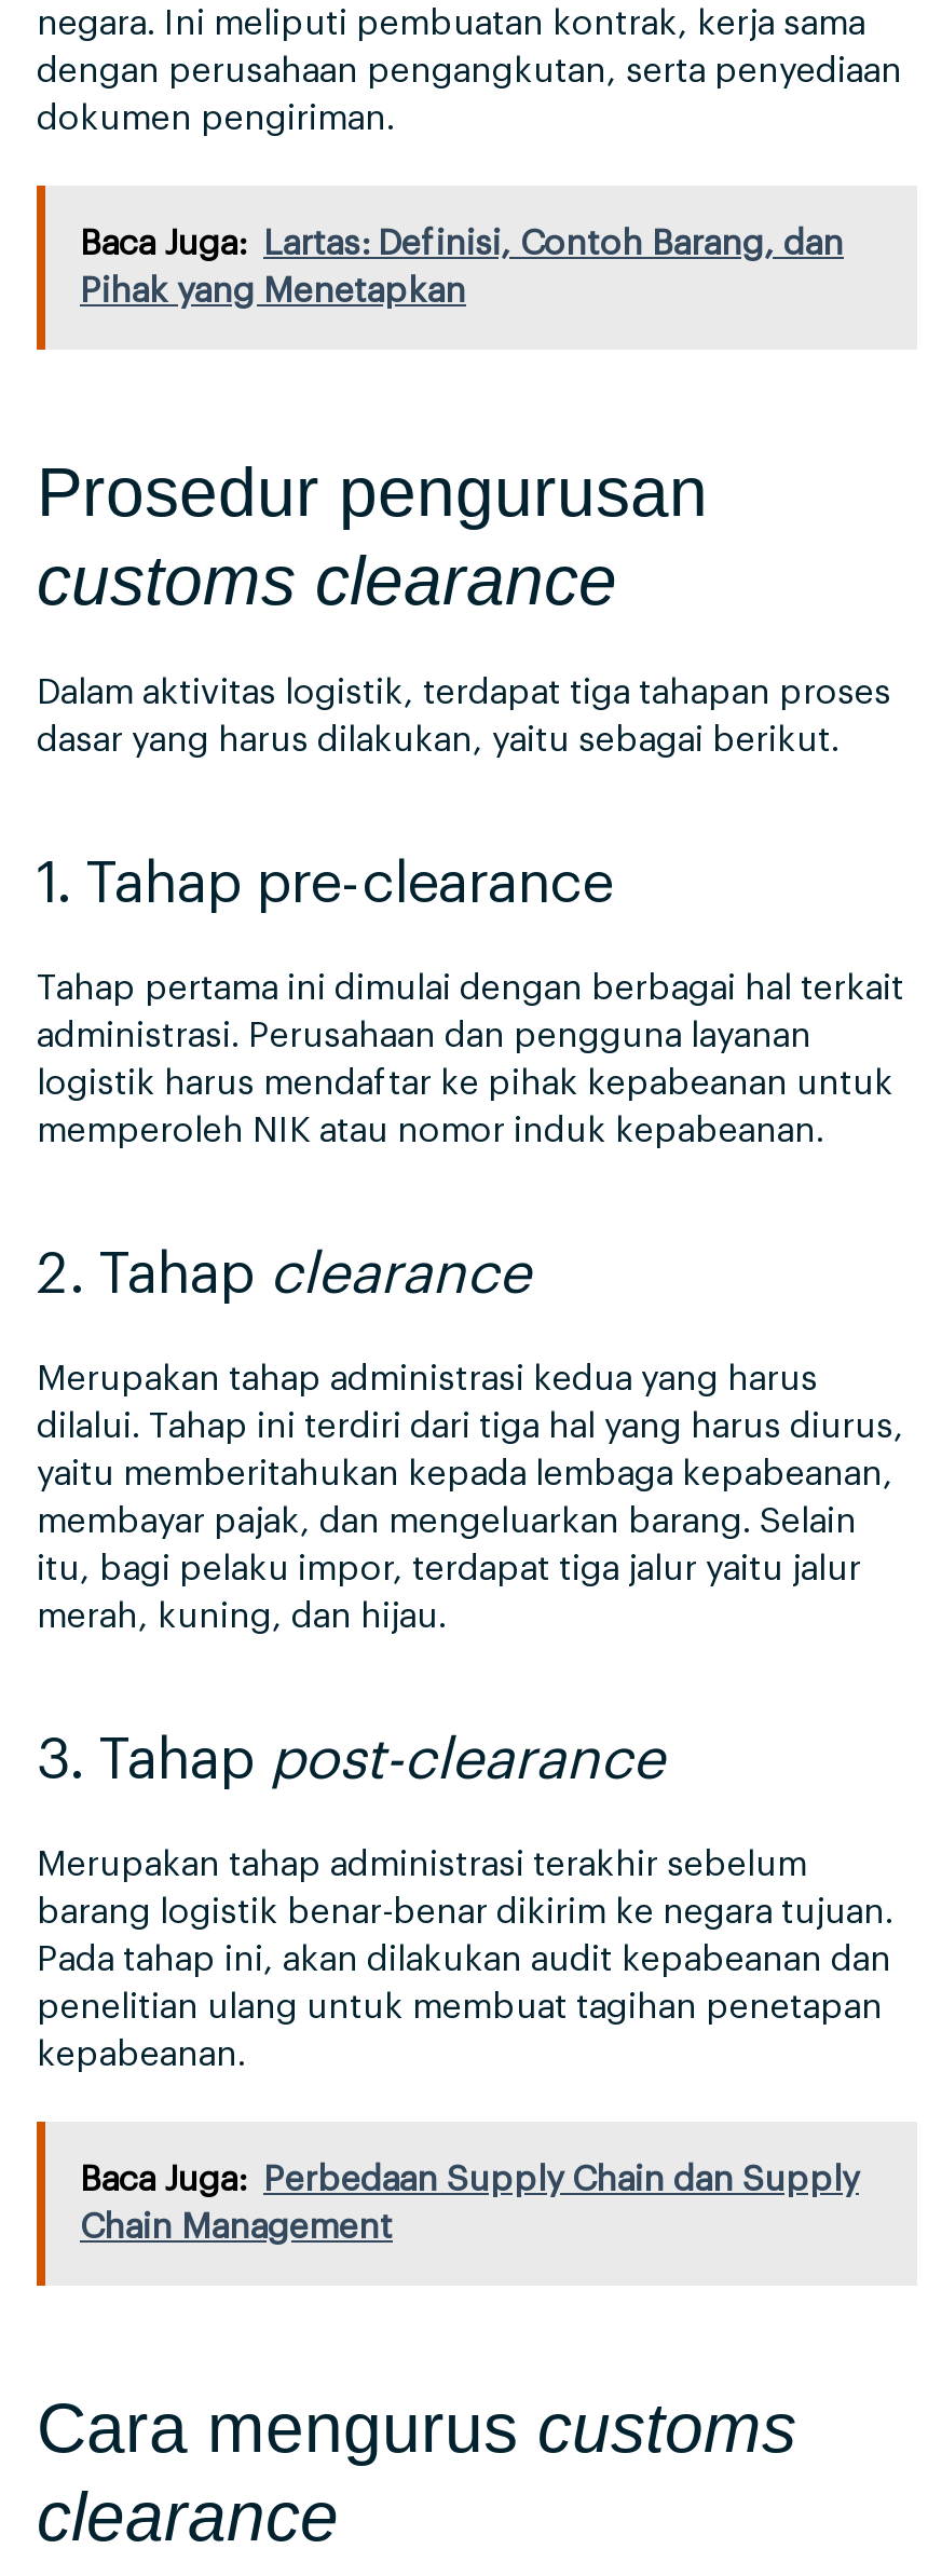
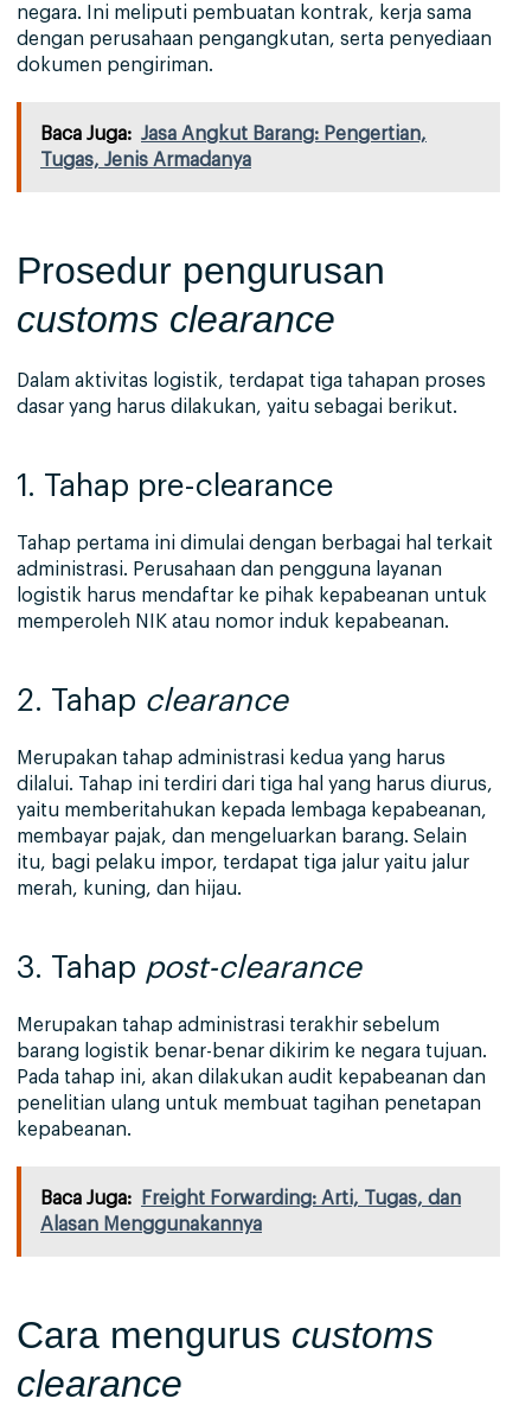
- Baca Juga: Lartas: Definisi, Contoh Barang, dan
- Pihak yang Menetapkan
+ Baca Juga: Jasa Angkut Barang: Pengertian,
+ Tugas, Jenis Armadanya

- Baca Juga: Perbedaan Supply Chain dan Supply
- Chain Management
+ Baca Juga: Freight Forwarding: Arti, Tugas, dan
+ Alasan Menggunakannya
